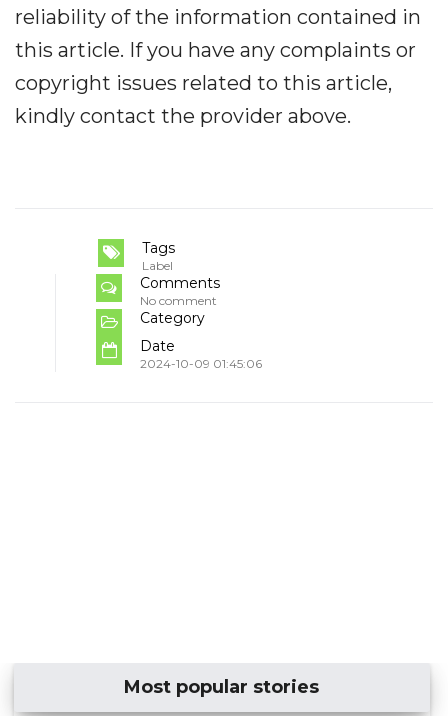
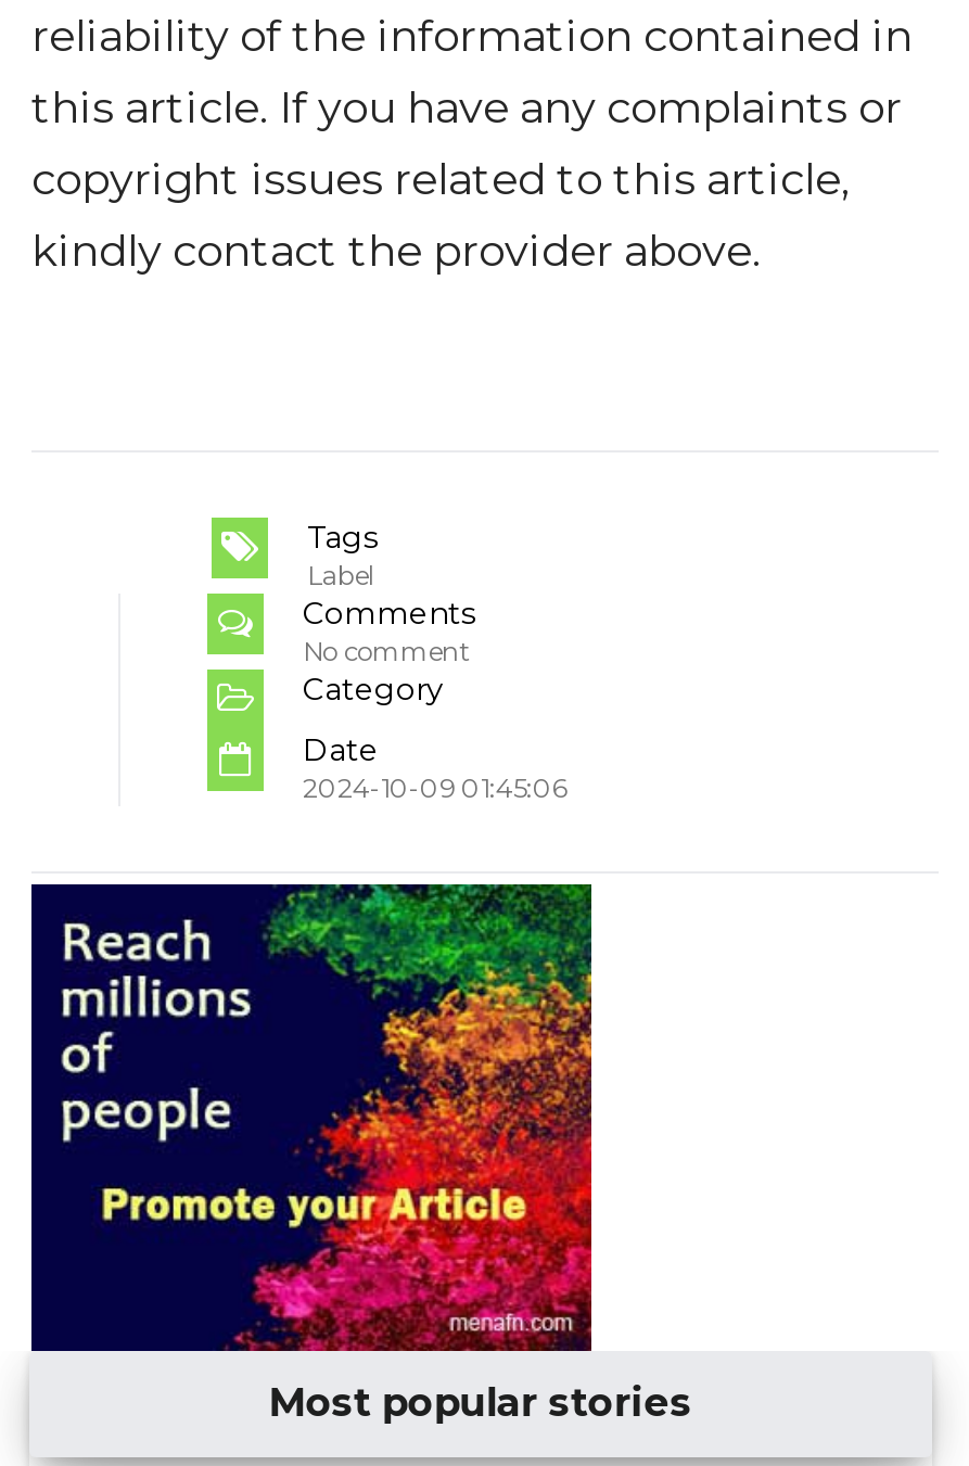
+ [image]
